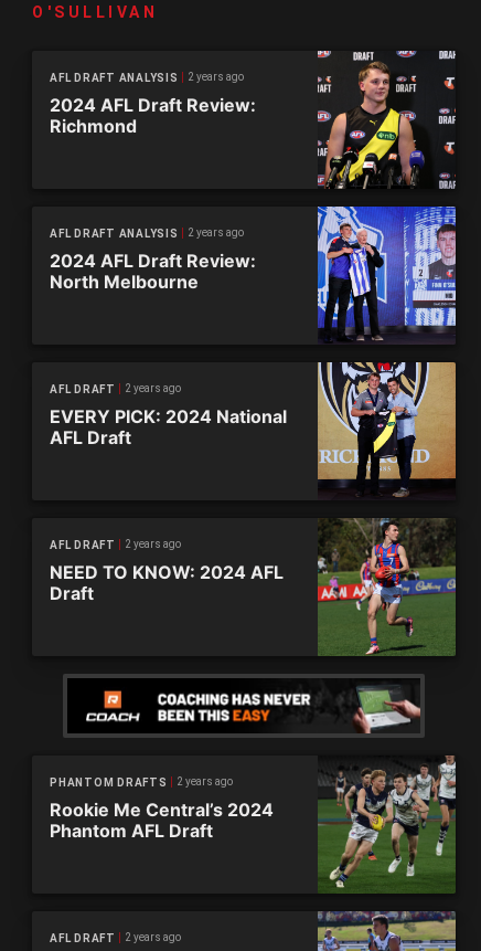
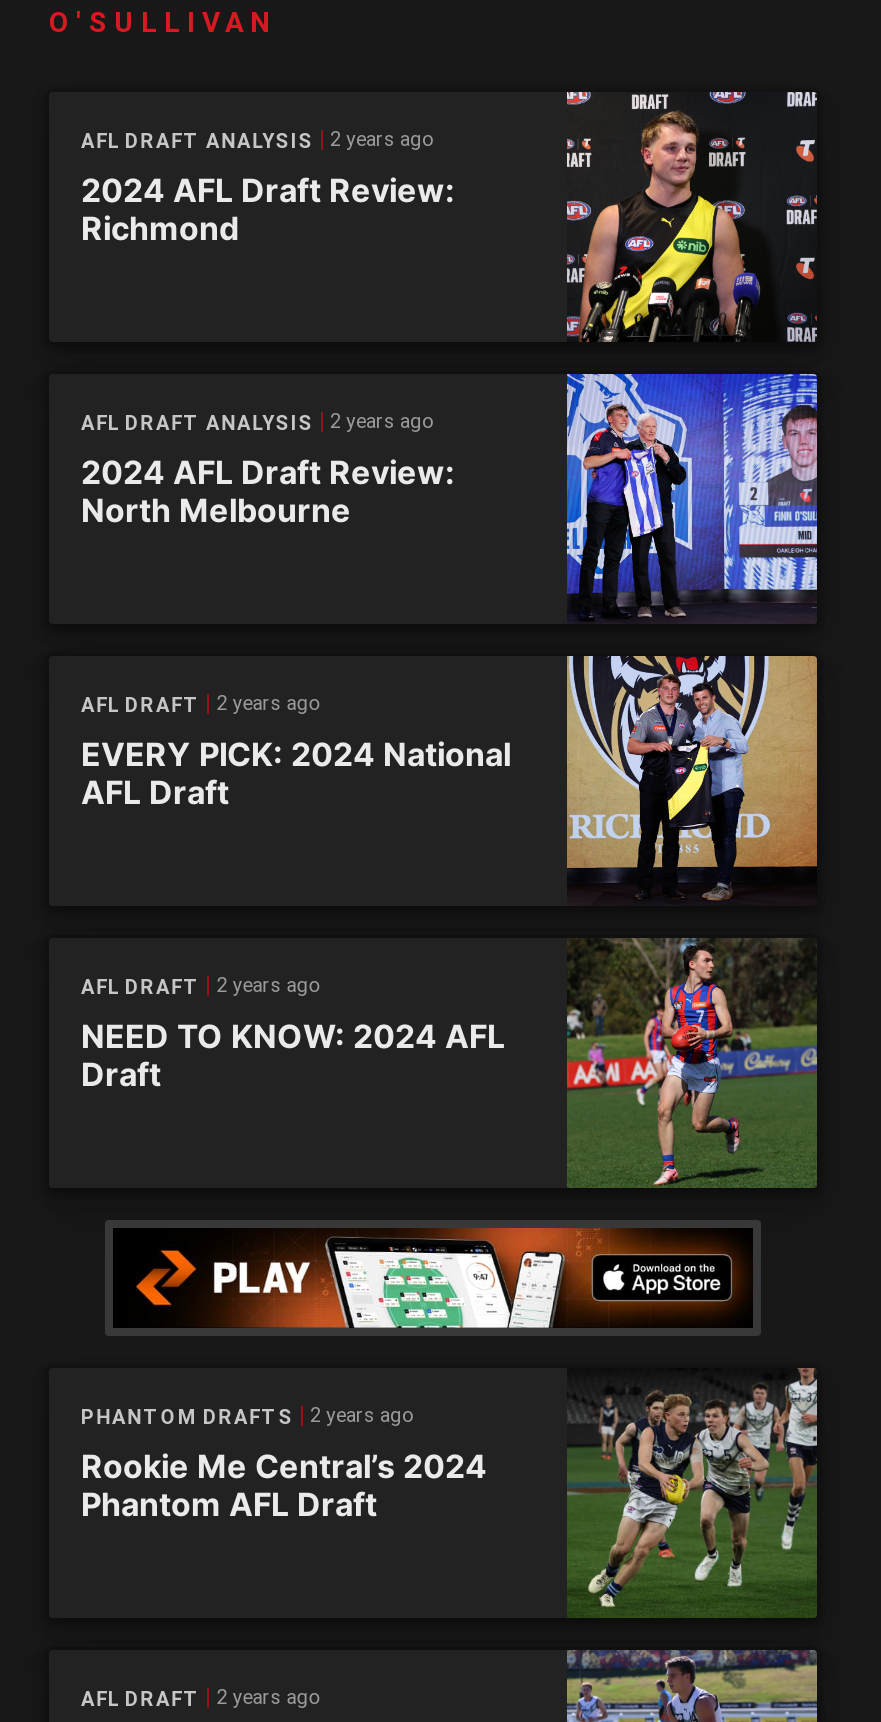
- [image]
+ [image]
